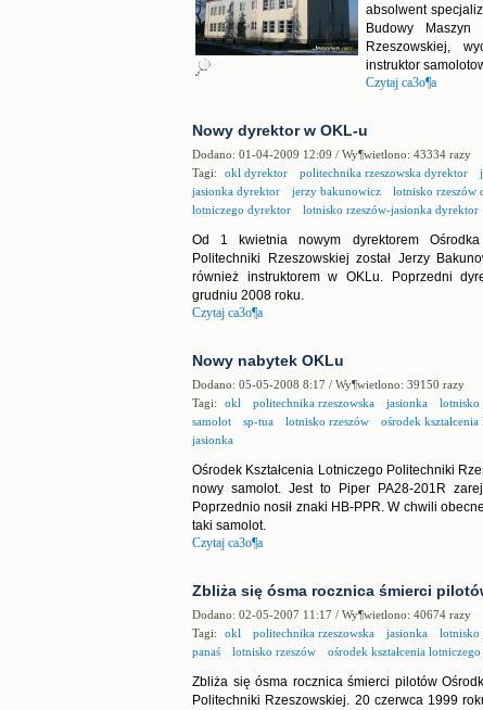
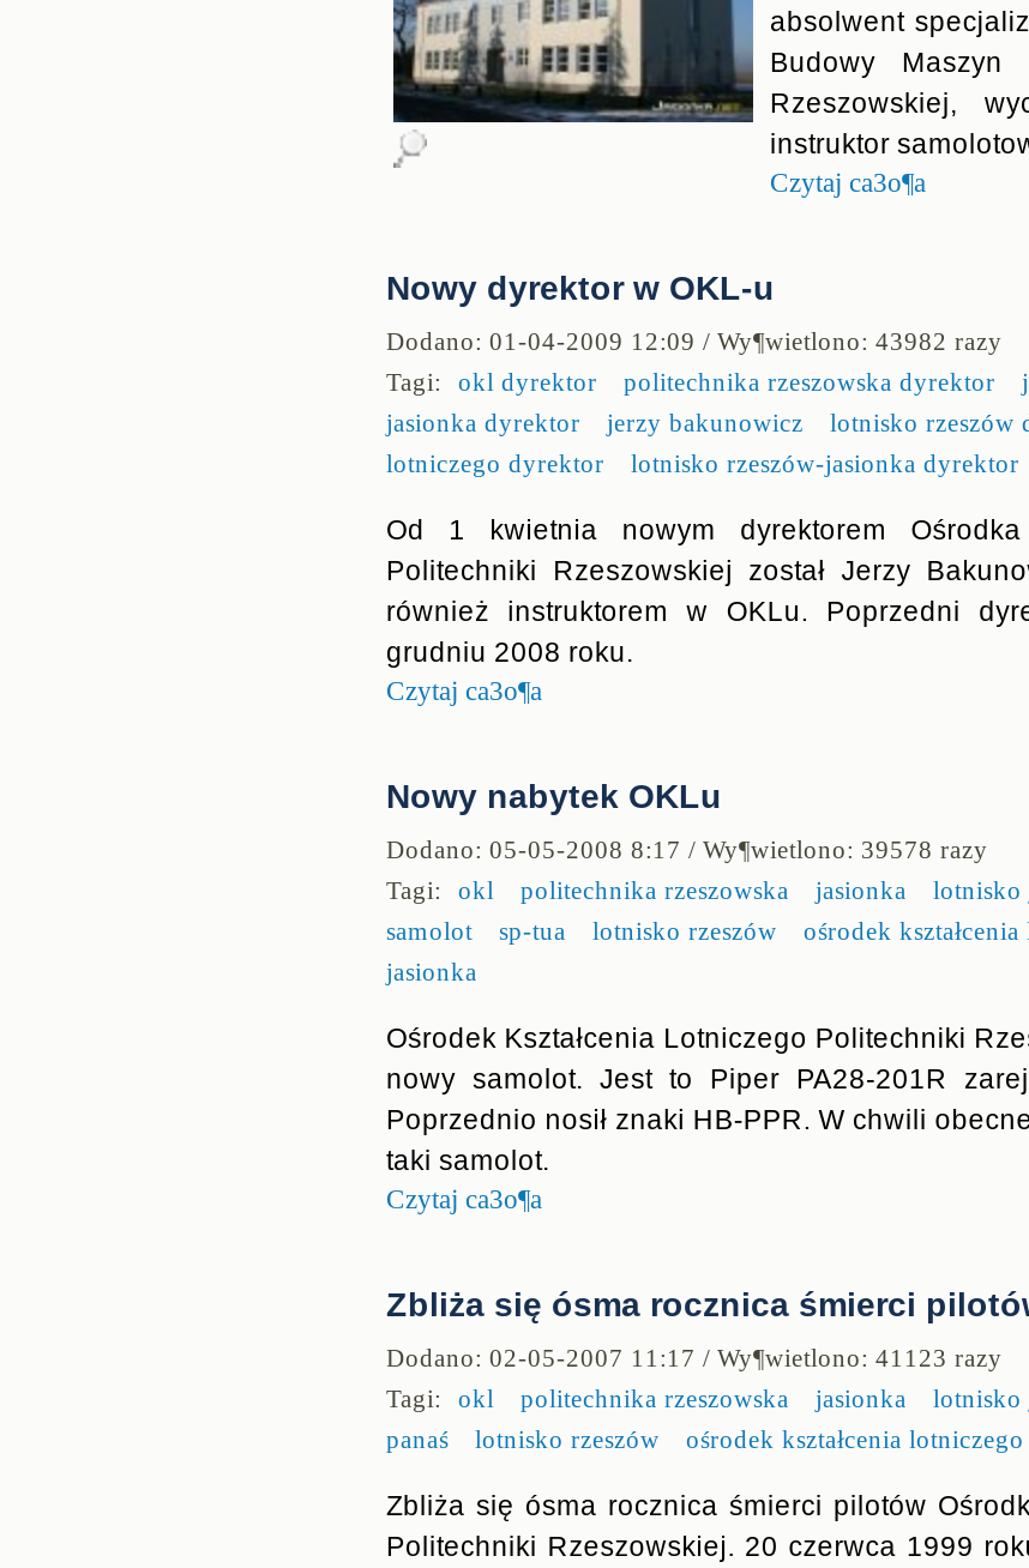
- Dodano: 01-04-2009 12:09 / Wy¶wietlono: 43334 razy
+ Dodano: 01-04-2009 12:09 / Wy¶wietlono: 43982 razy

- Dodano: 05-05-2008 8:17 / Wy¶wietlono: 39150 razy
+ Dodano: 05-05-2008 8:17 / Wy¶wietlono: 39578 razy

- Dodano: 02-05-2007 11:17 / Wy¶wietlono: 40674 razy
+ Dodano: 02-05-2007 11:17 / Wy¶wietlono: 41123 razy
